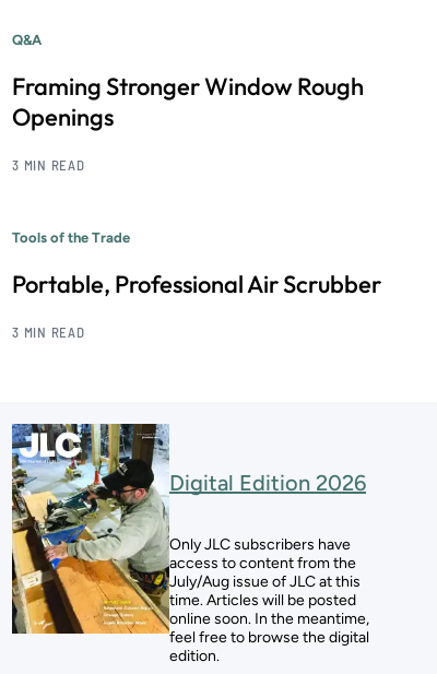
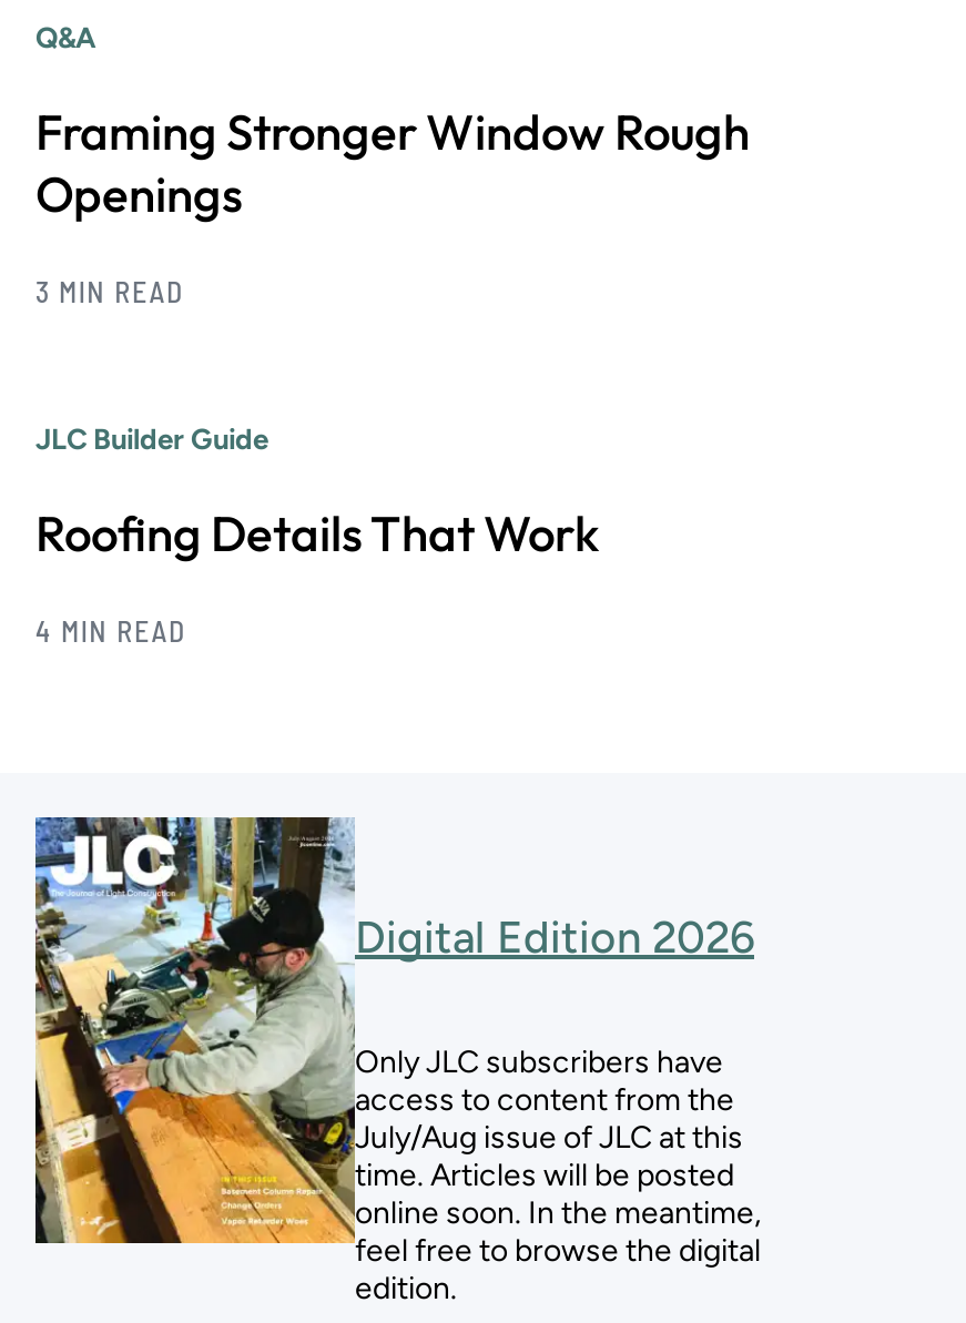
- Tools of the Trade
+ JLC Builder Guide

- Portable, Professional Air Scrubber
+ Roofing Details That Work

- 3 MIN READ
+ 4 MIN READ
